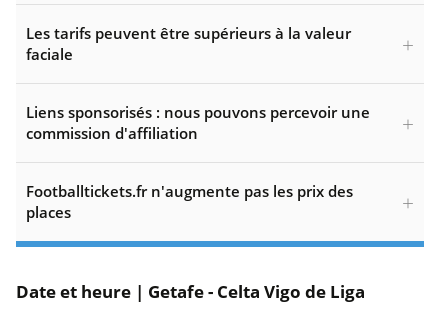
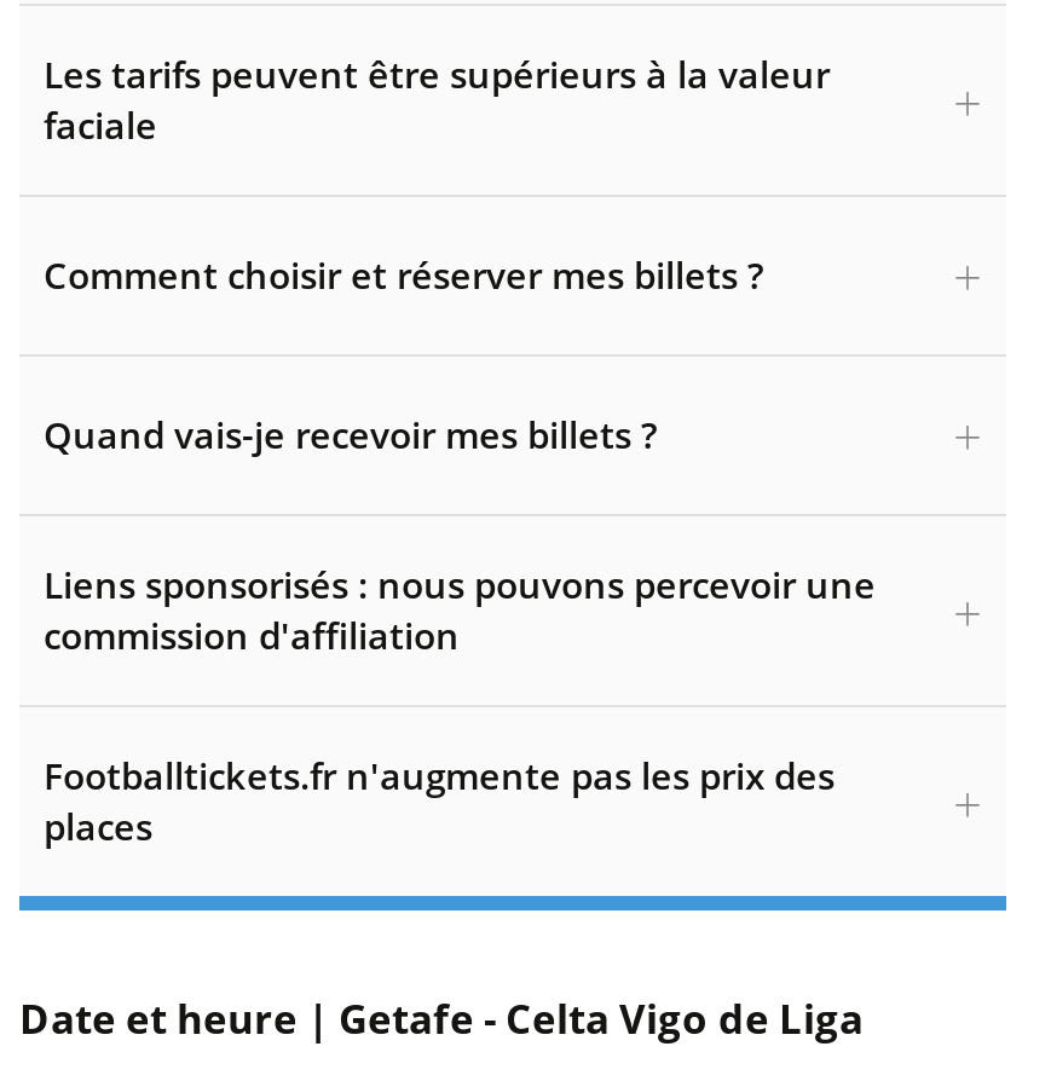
+ Comment choisir et réserver mes billets ?
+ Quand vais-je recevoir mes billets ?
